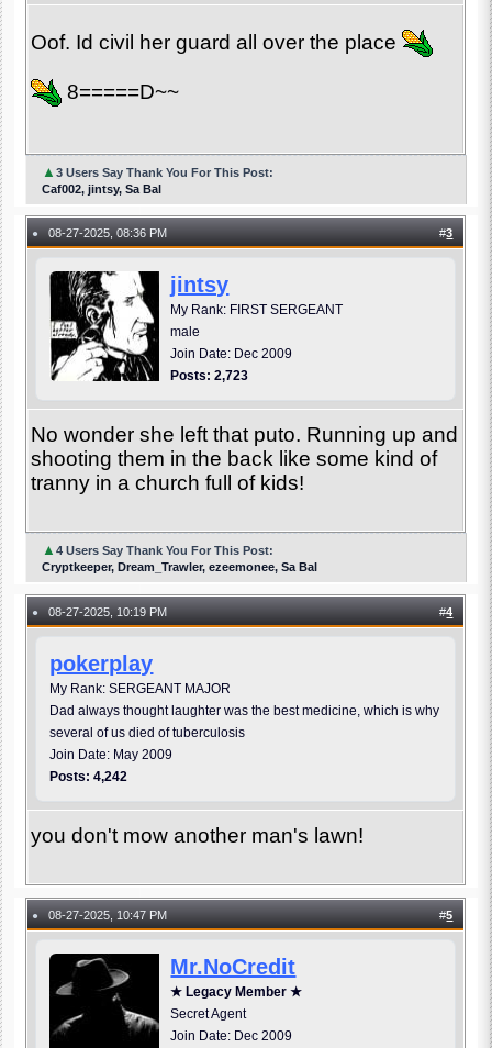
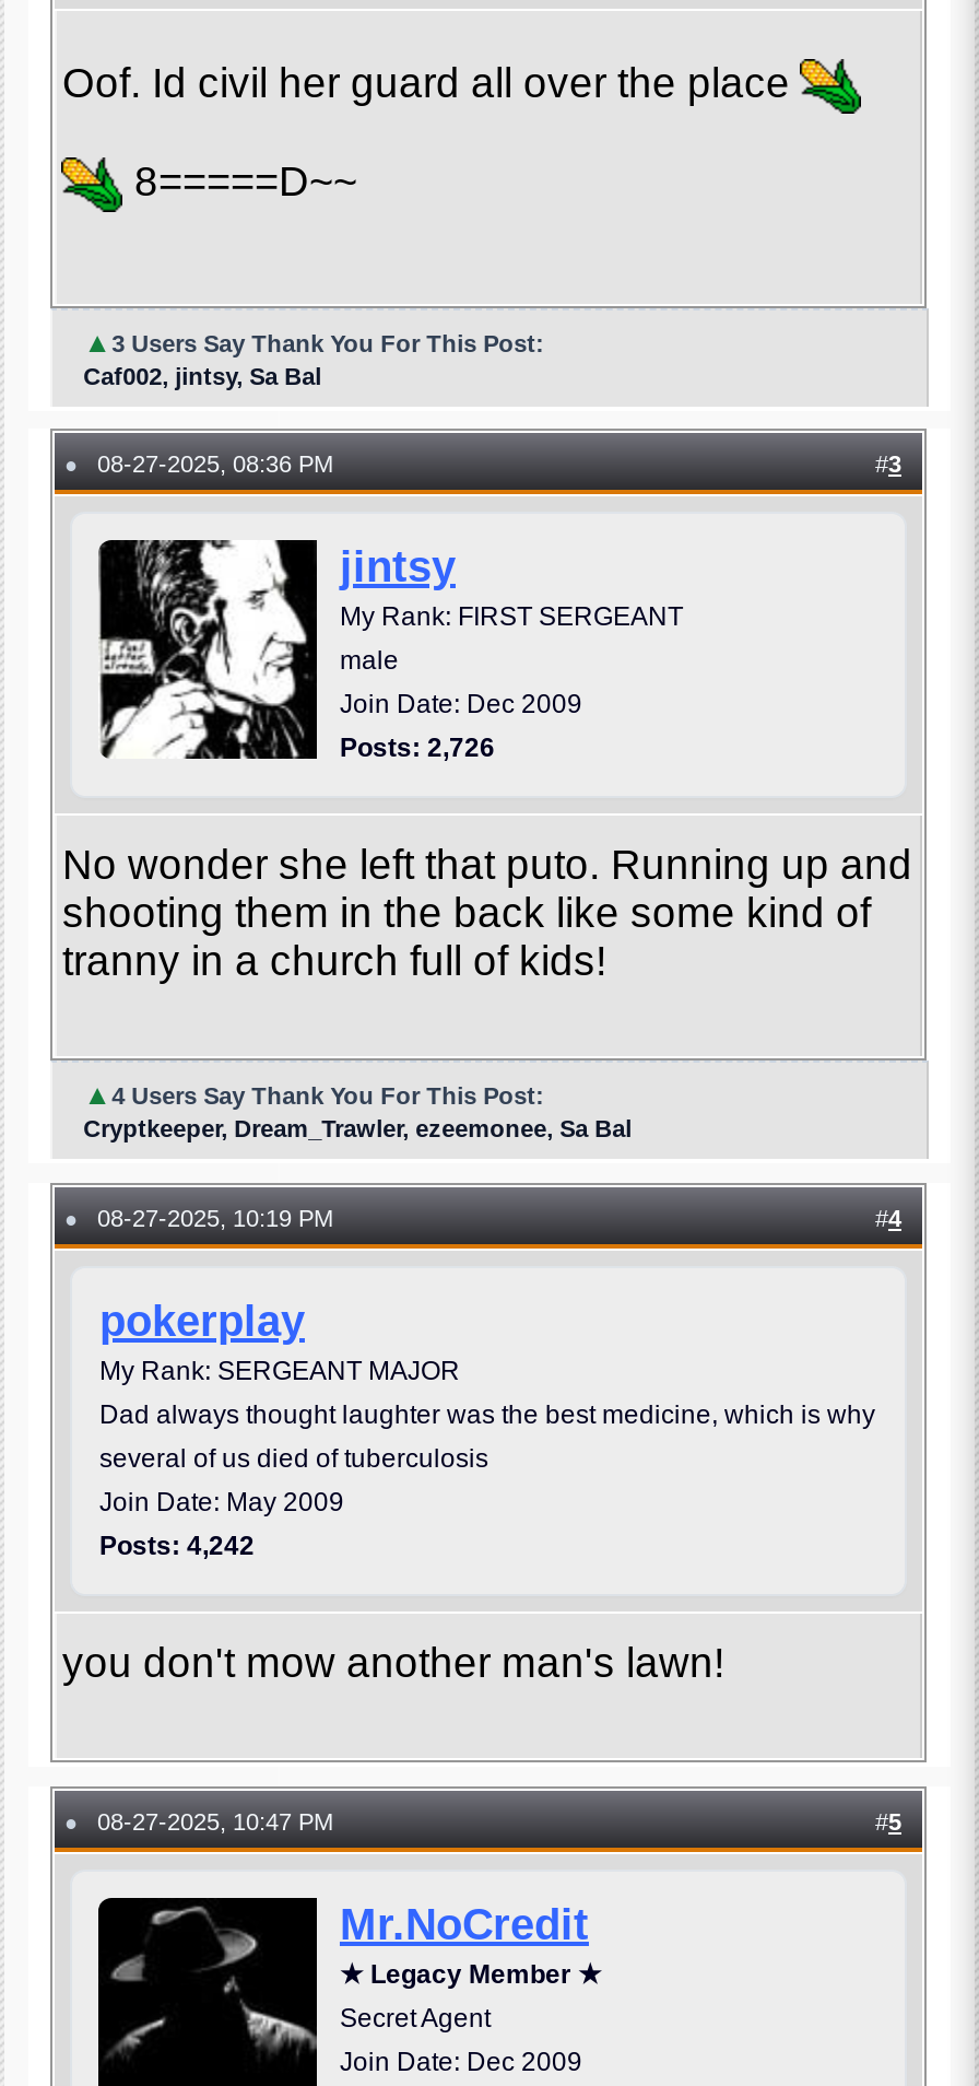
- Posts: 2,723
+ Posts: 2,726
